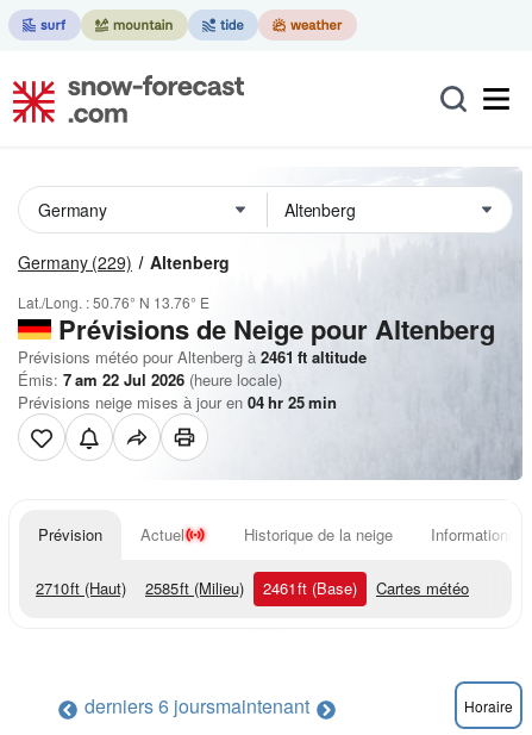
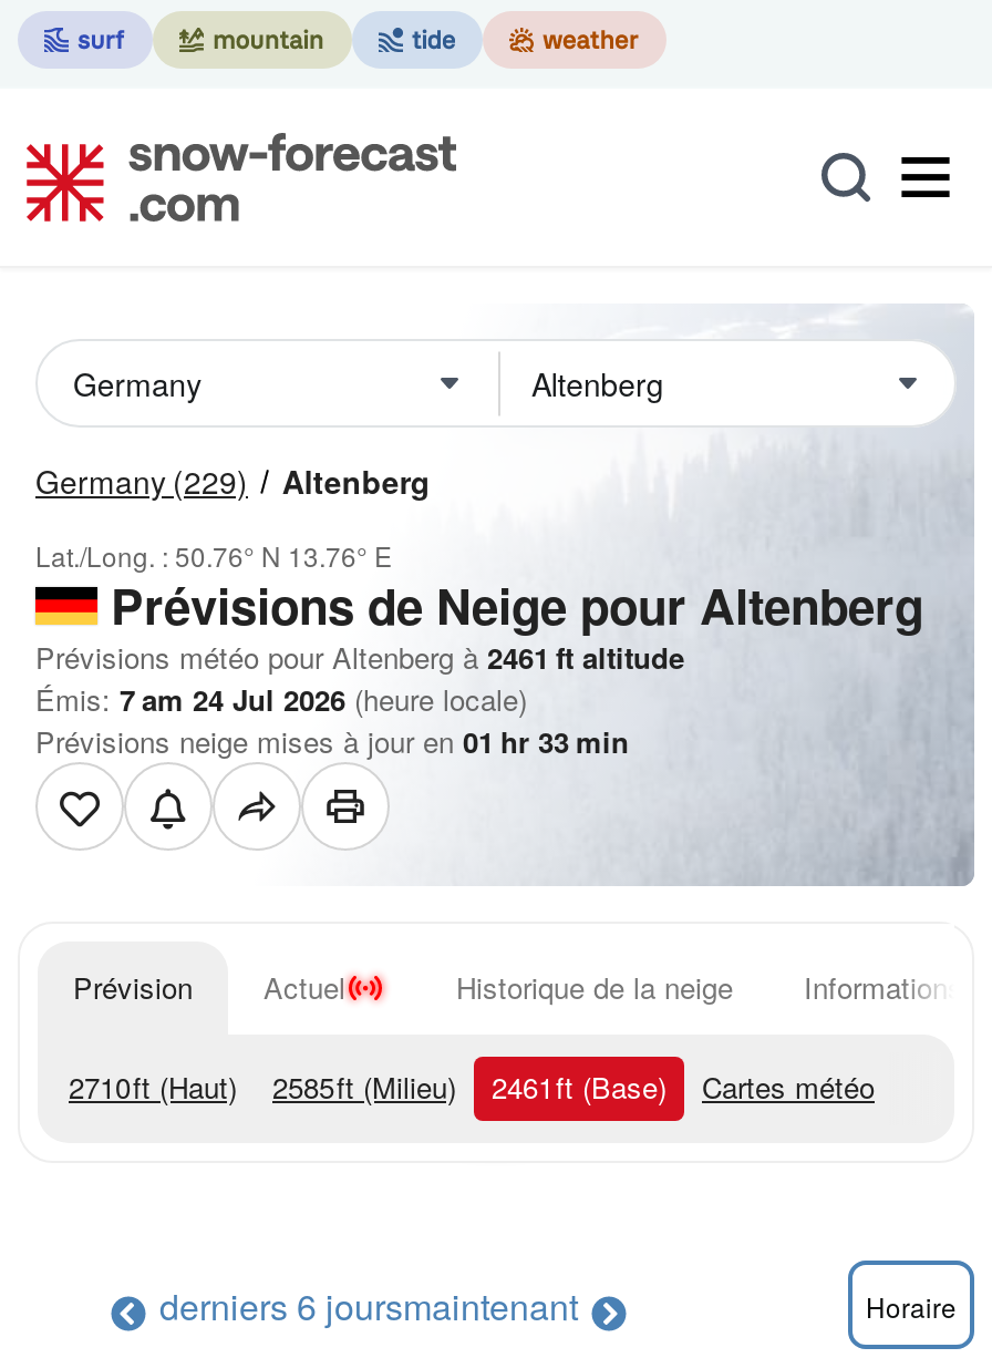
- Émis: 7 am 22 Jul 2026 (heure locale)
+ Émis: 7 am 24 Jul 2026 (heure locale)

- Prévisions neige mises à jour en 04 hr 25 min
+ Prévisions neige mises à jour en 01 hr 33 min
